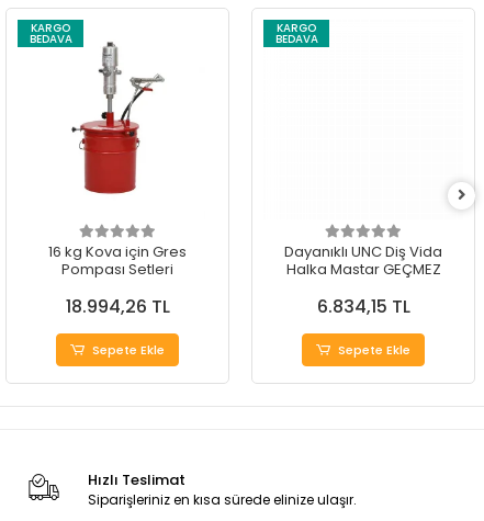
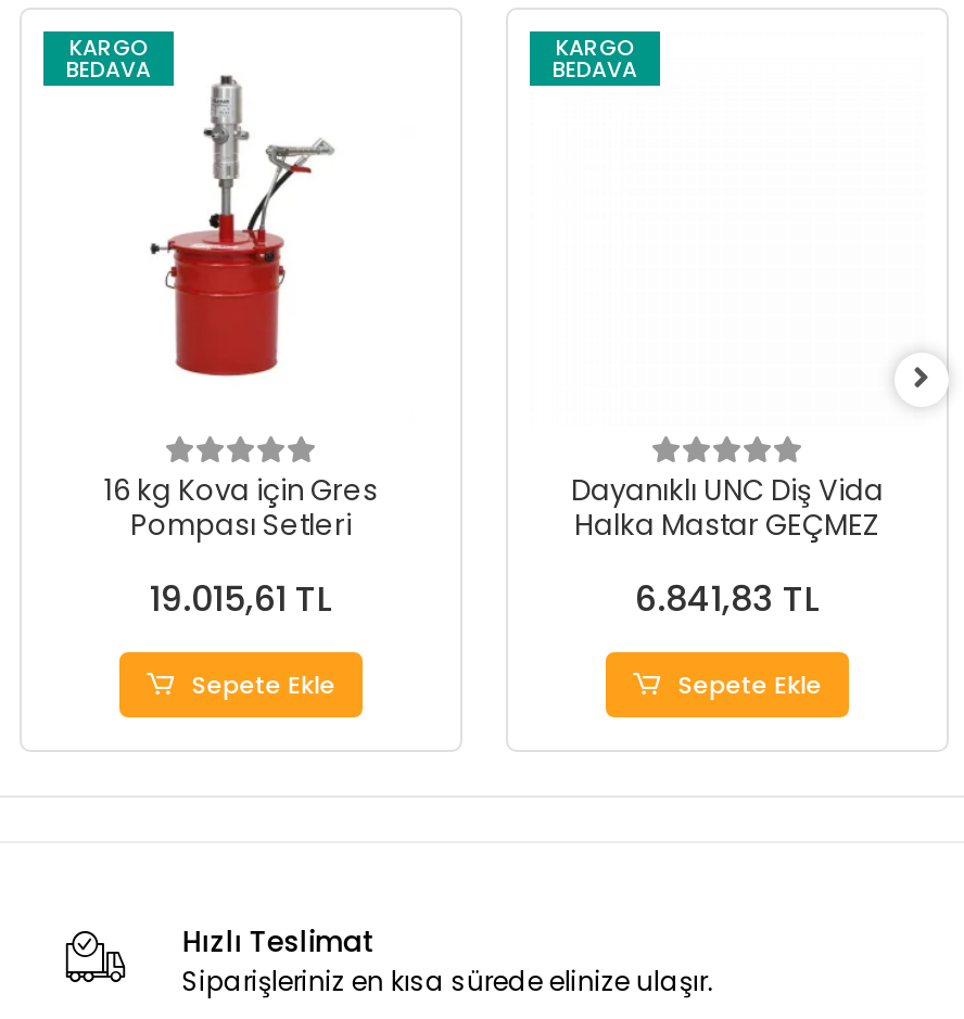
- 18.994,26 TL
+ 19.015,61 TL

- 6.834,15 TL
+ 6.841,83 TL
